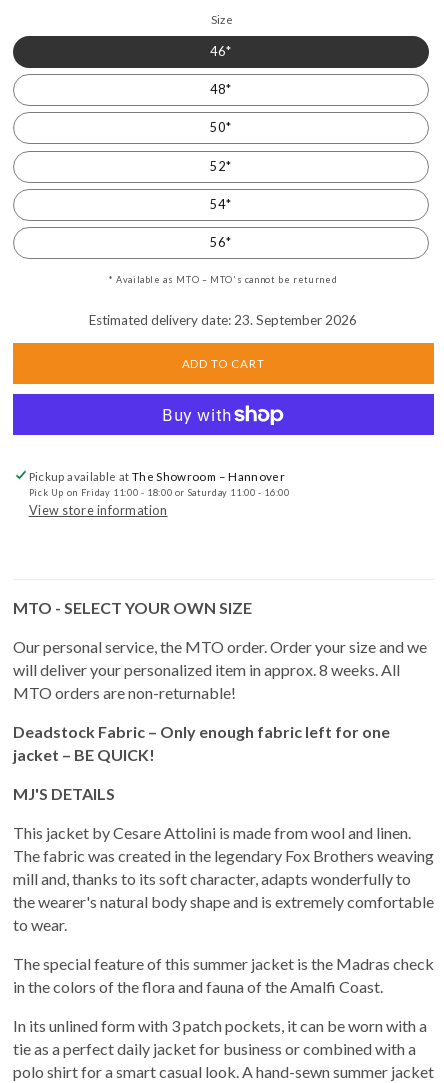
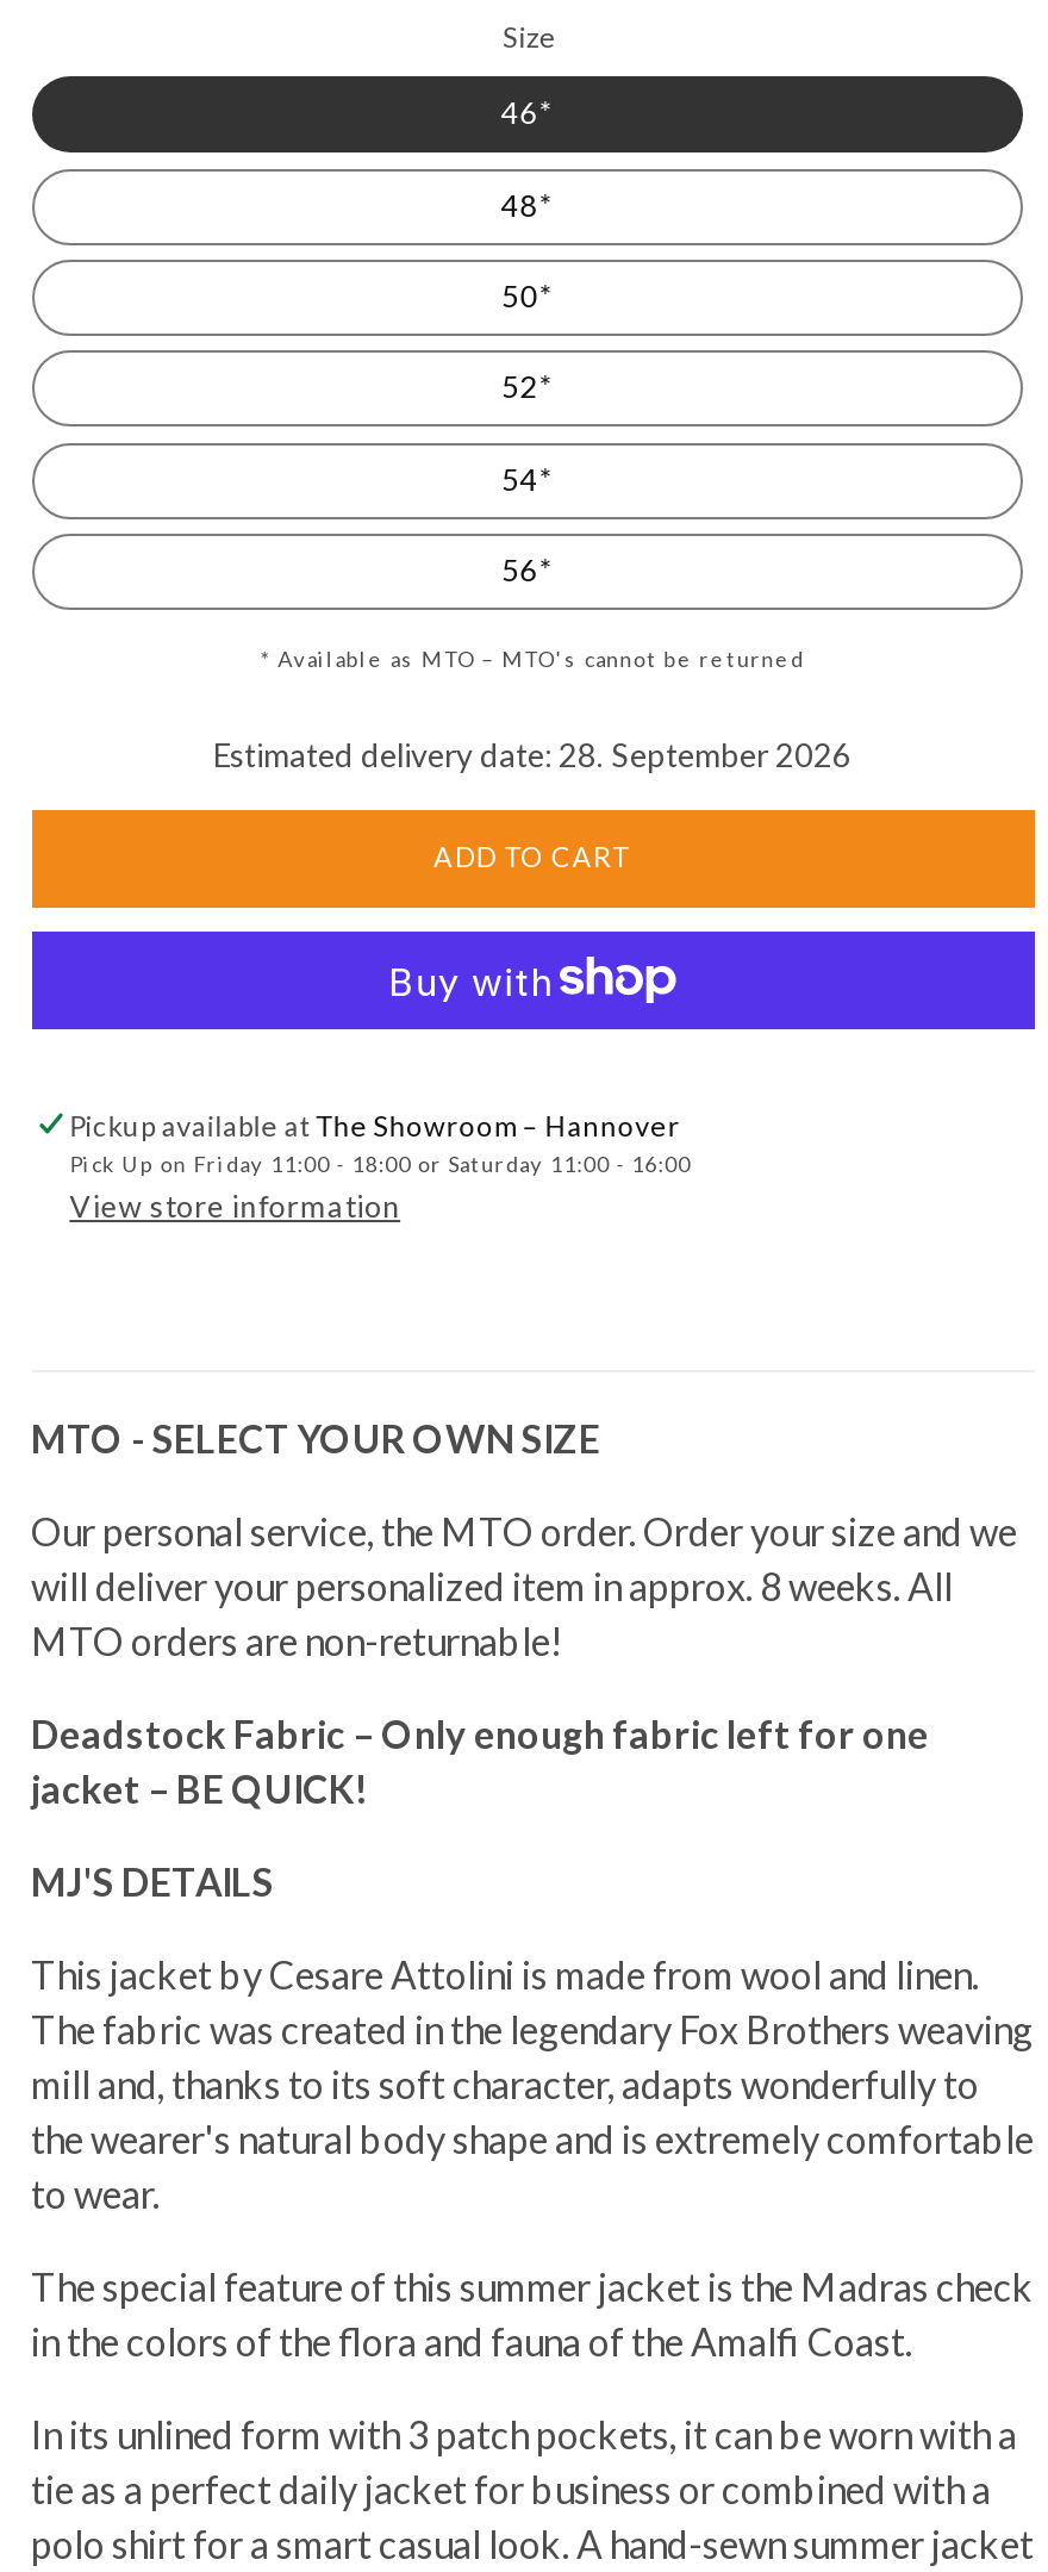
- Estimated delivery date: 23. September 2026
+ Estimated delivery date: 28. September 2026
